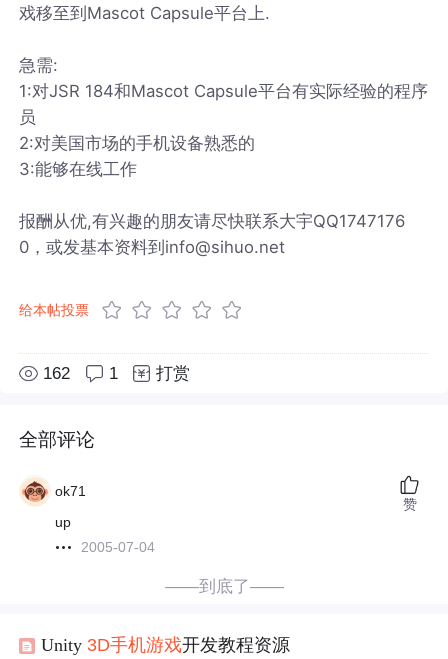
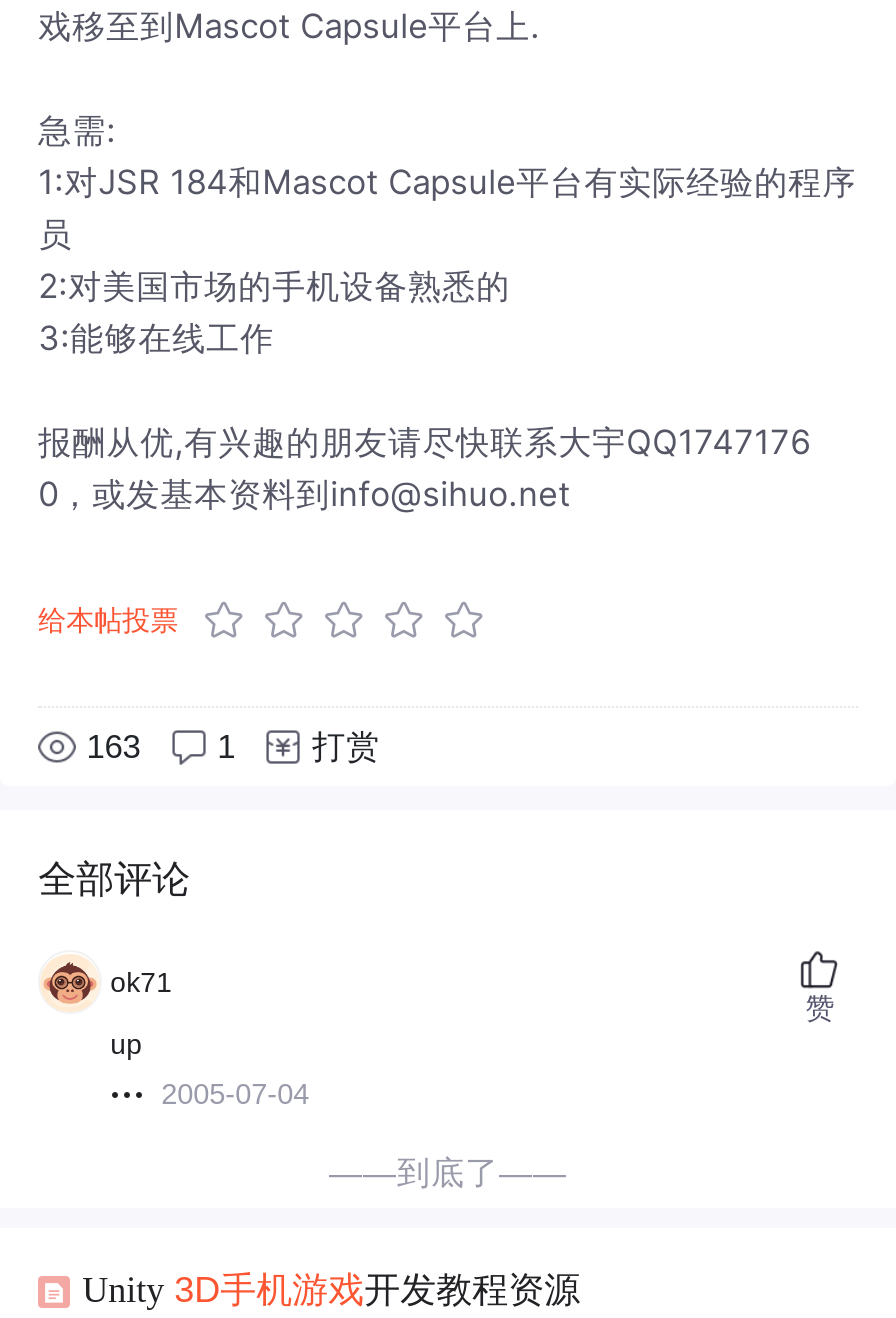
- 162
+ 163
